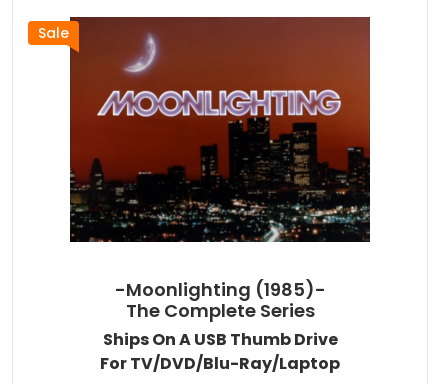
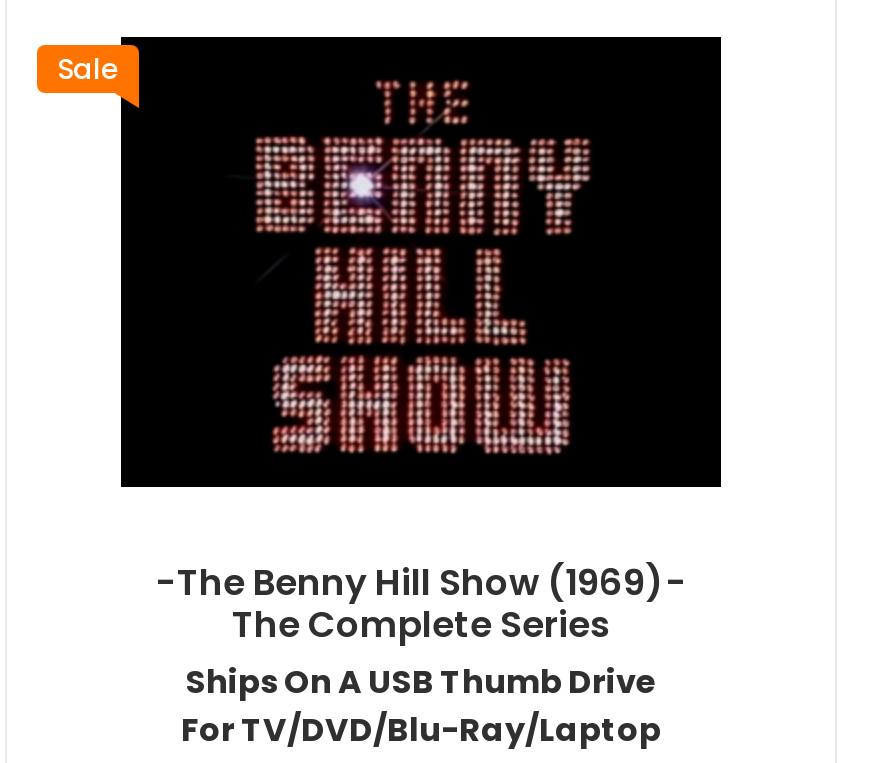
- [image]
- -Moonlighting (1985)-
+ [image]
+ -The Benny Hill Show (1969)-
